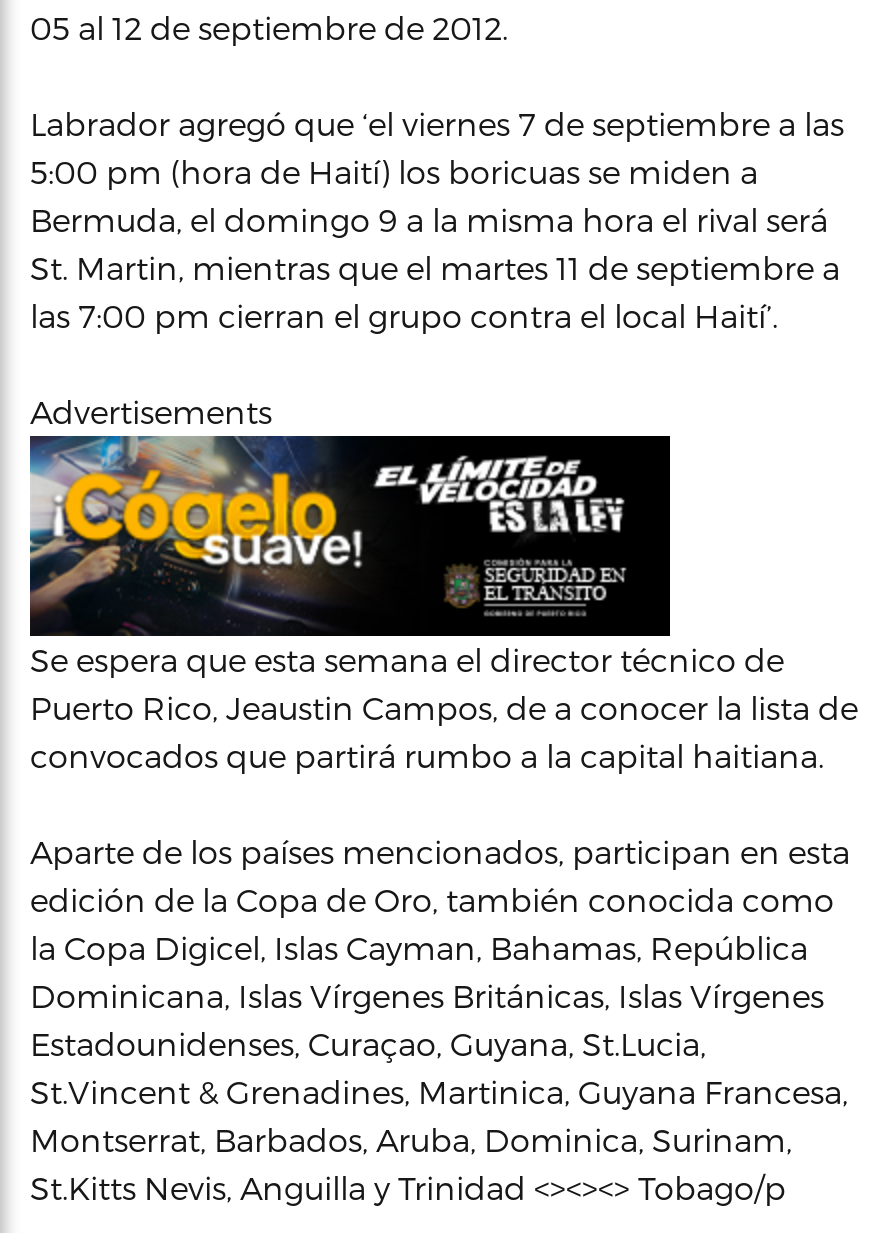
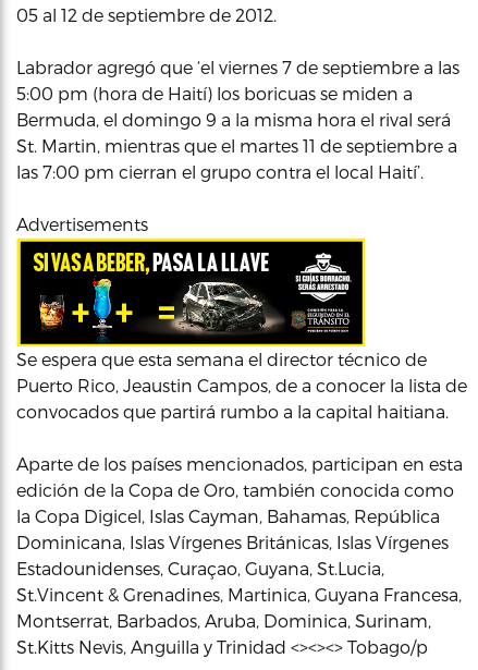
- [image]
+ [image]
